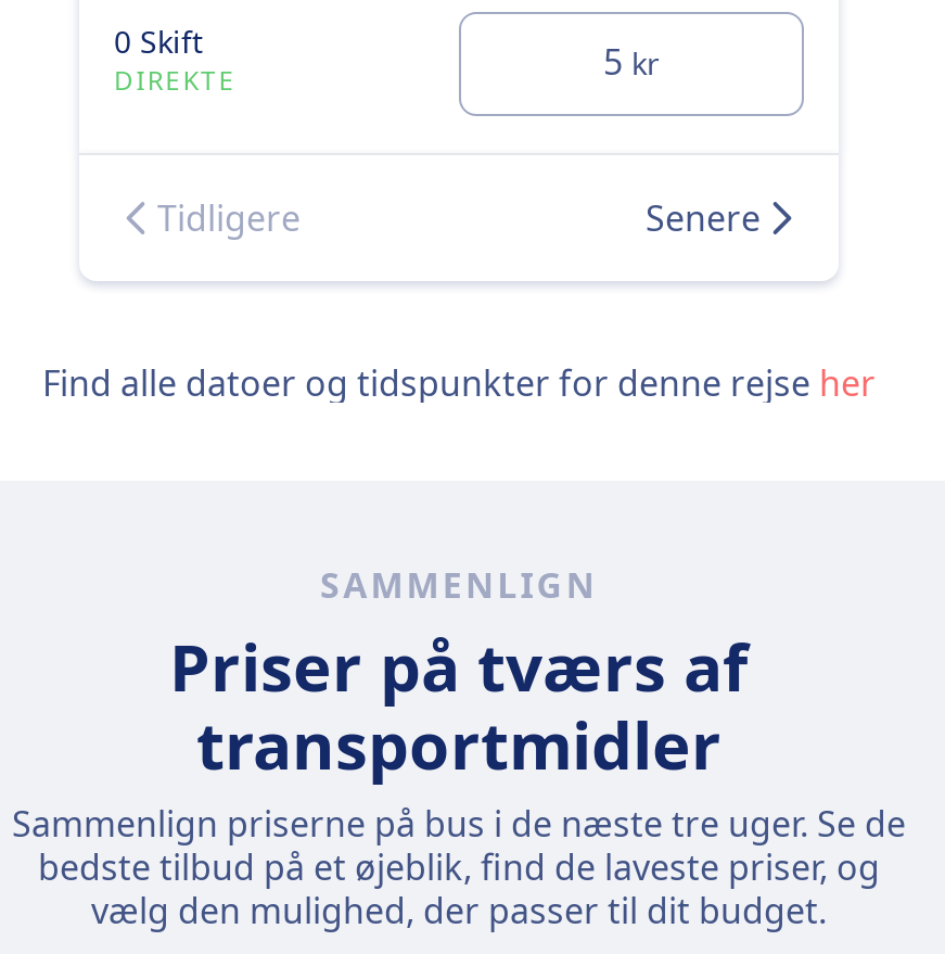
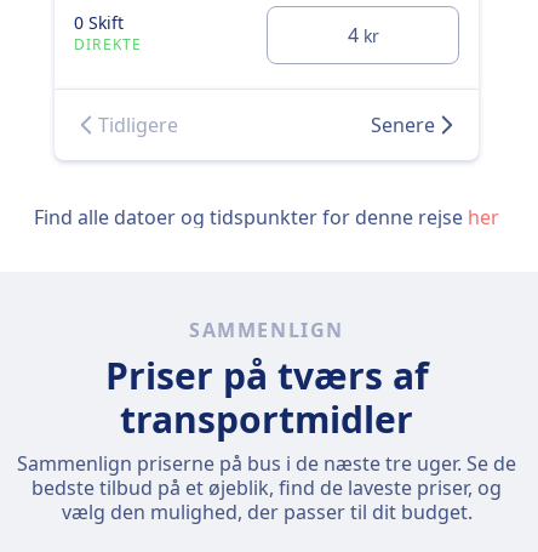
- 5 kr
+ 4 kr
